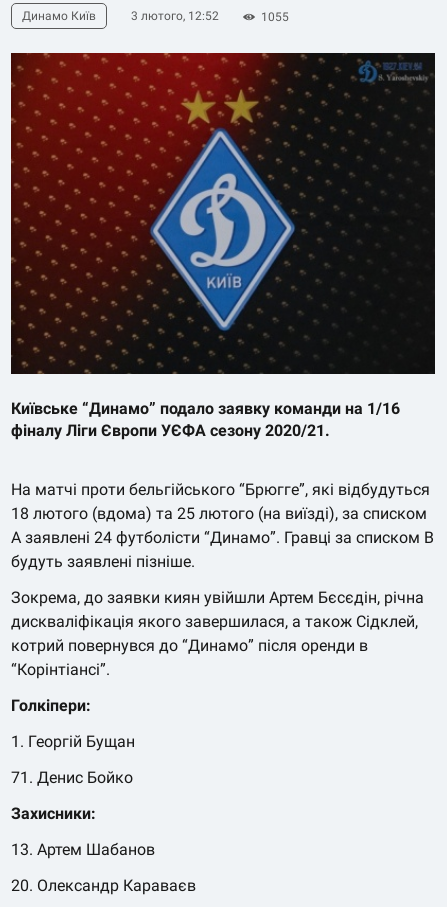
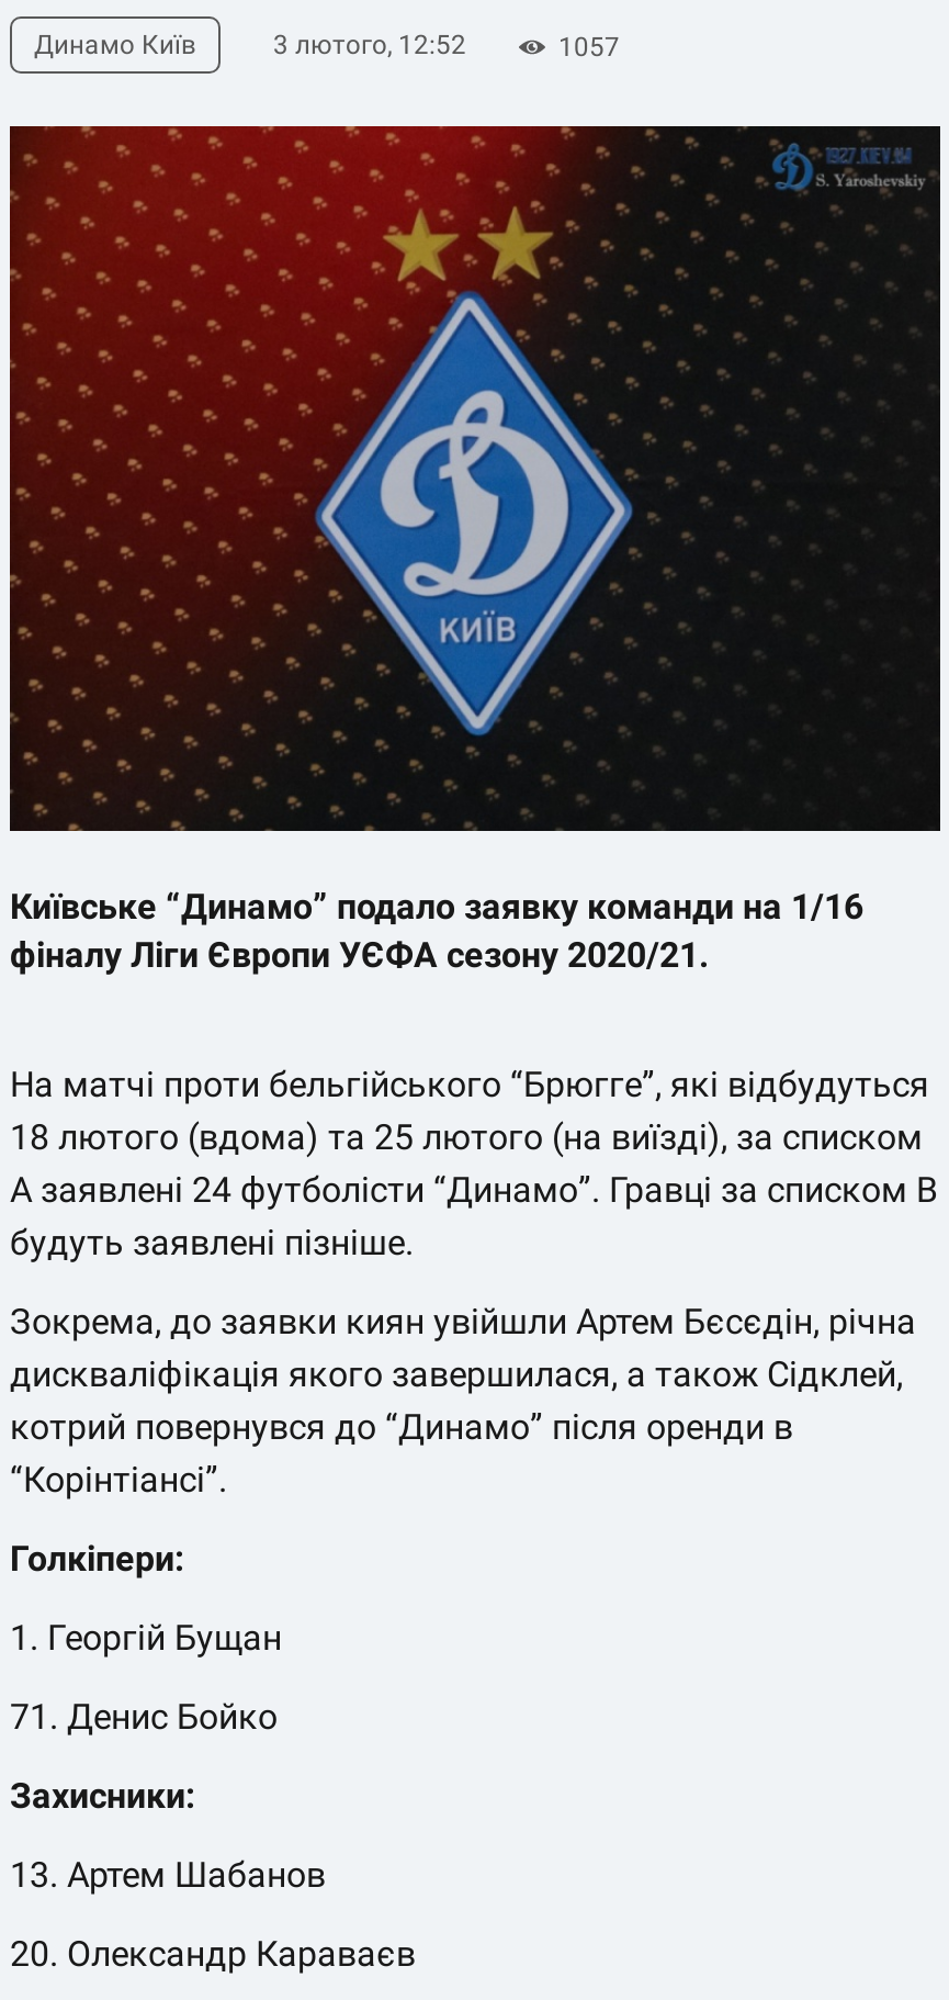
- 1055
+ 1057
